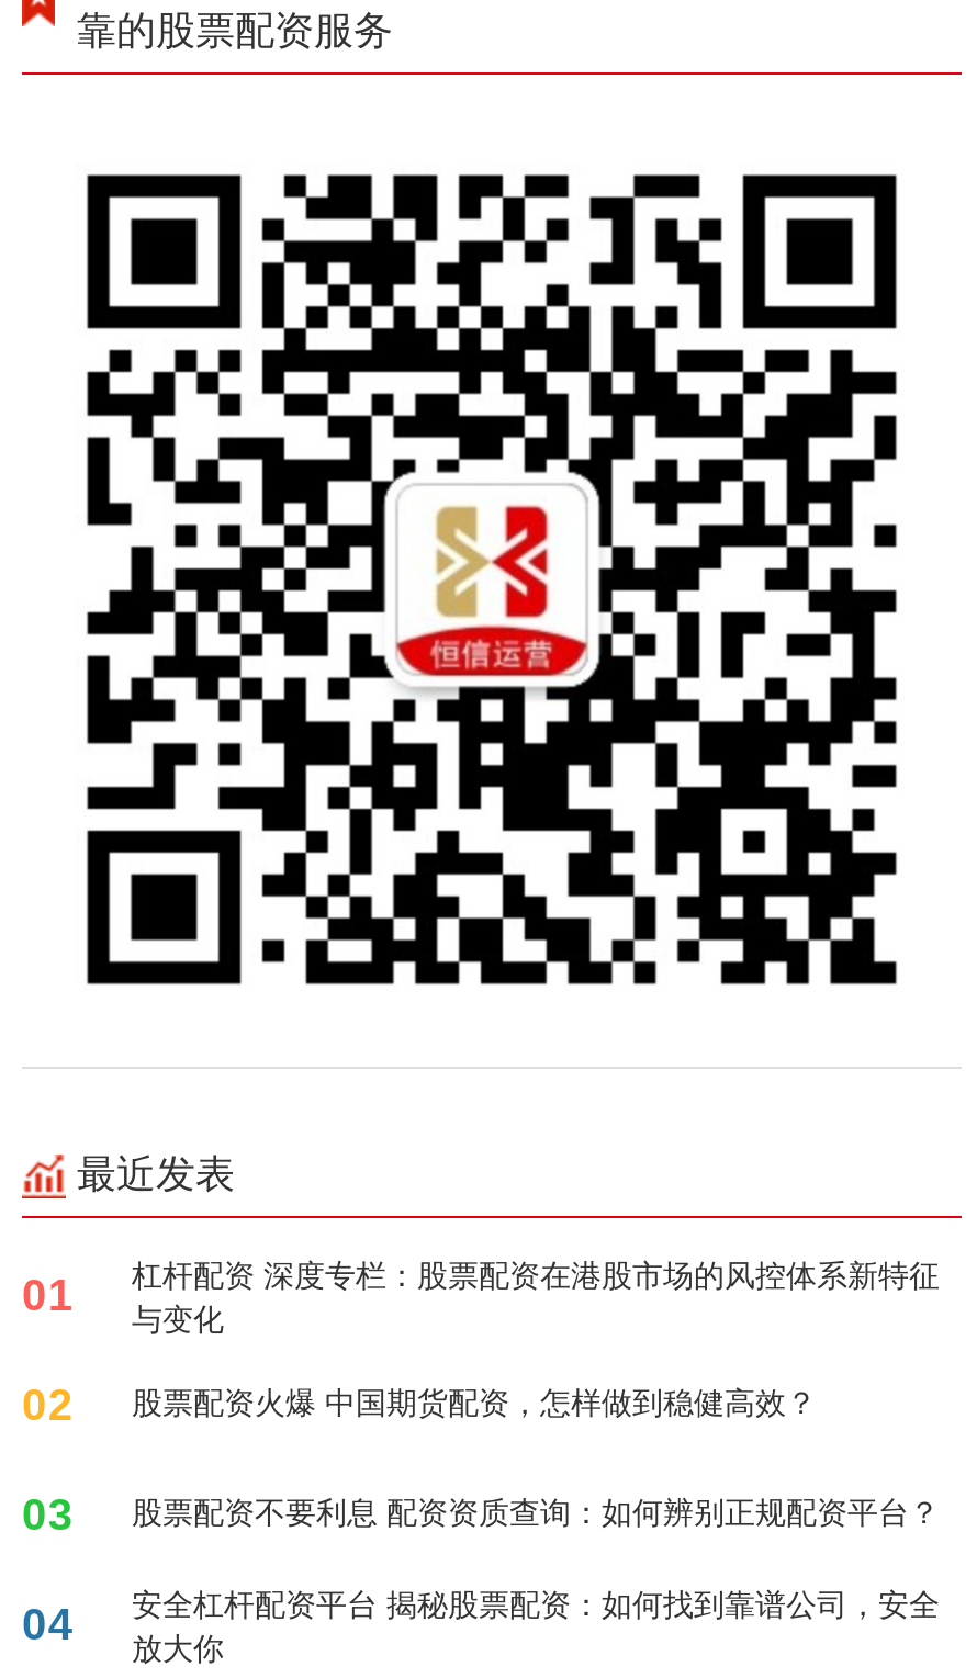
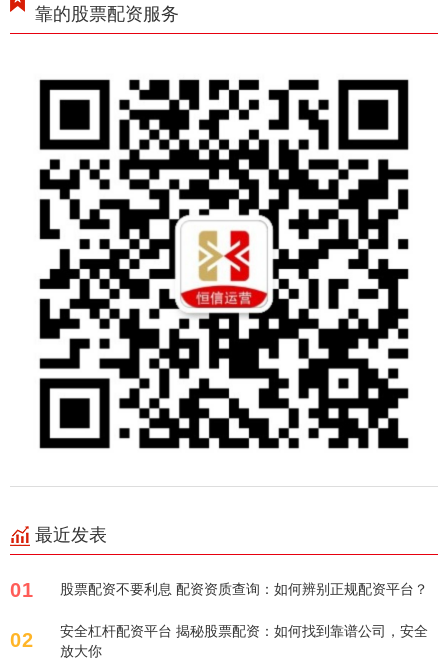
- 杠杆配资 深度专栏：股票配资在港股市场的风控体系新特征
- 与变化
- 02
- 股票配资火爆 中国期货配资，怎样做到稳健高效？
- 03

- 04 安全杠杆配资平台 揭秘股票配资：如何找到靠谱公司，安全 放大你
+ 02 安全杠杆配资平台 揭秘股票配资：如何找到靠谱公司，安全 放大你
